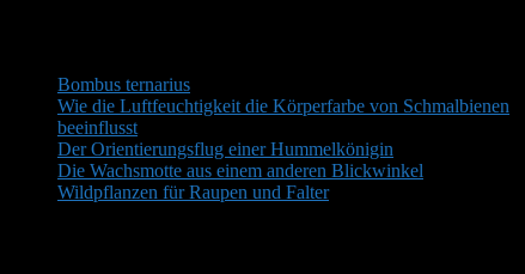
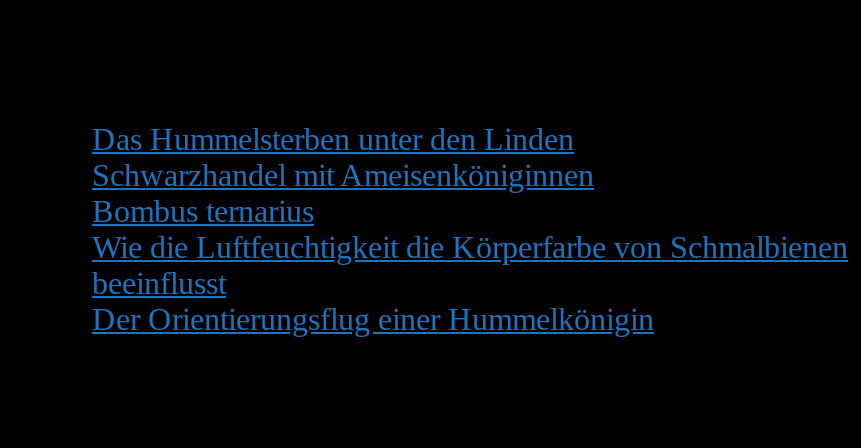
+ Das Hummelsterben unter den Linden
+ Schwarzhandel mit Ameisenköniginnen

moved down: Bombus ternarius | Wie die Luftfeuchtigkeit die Körperfarbe von Schmalbienen | beeinflusst | Der Orientierungsflug einer Hummelkönigin

- Die Wachsmotte aus einem anderen Blickwinkel
- Wildpflanzen für Raupen und Falter
